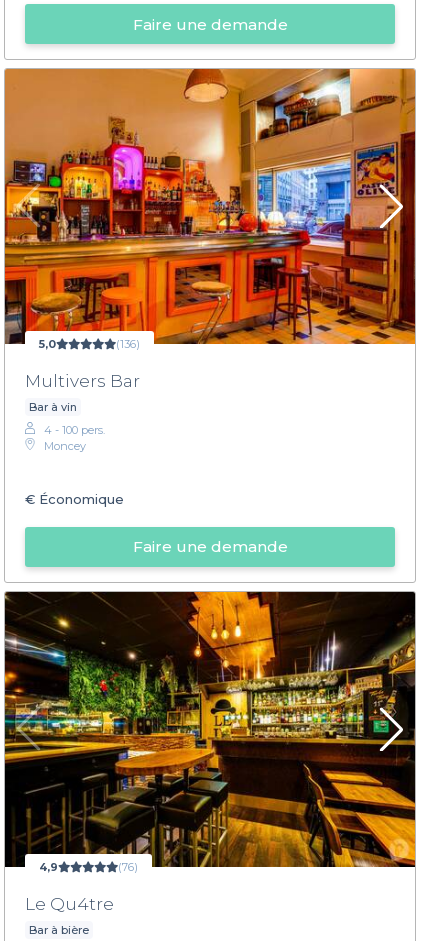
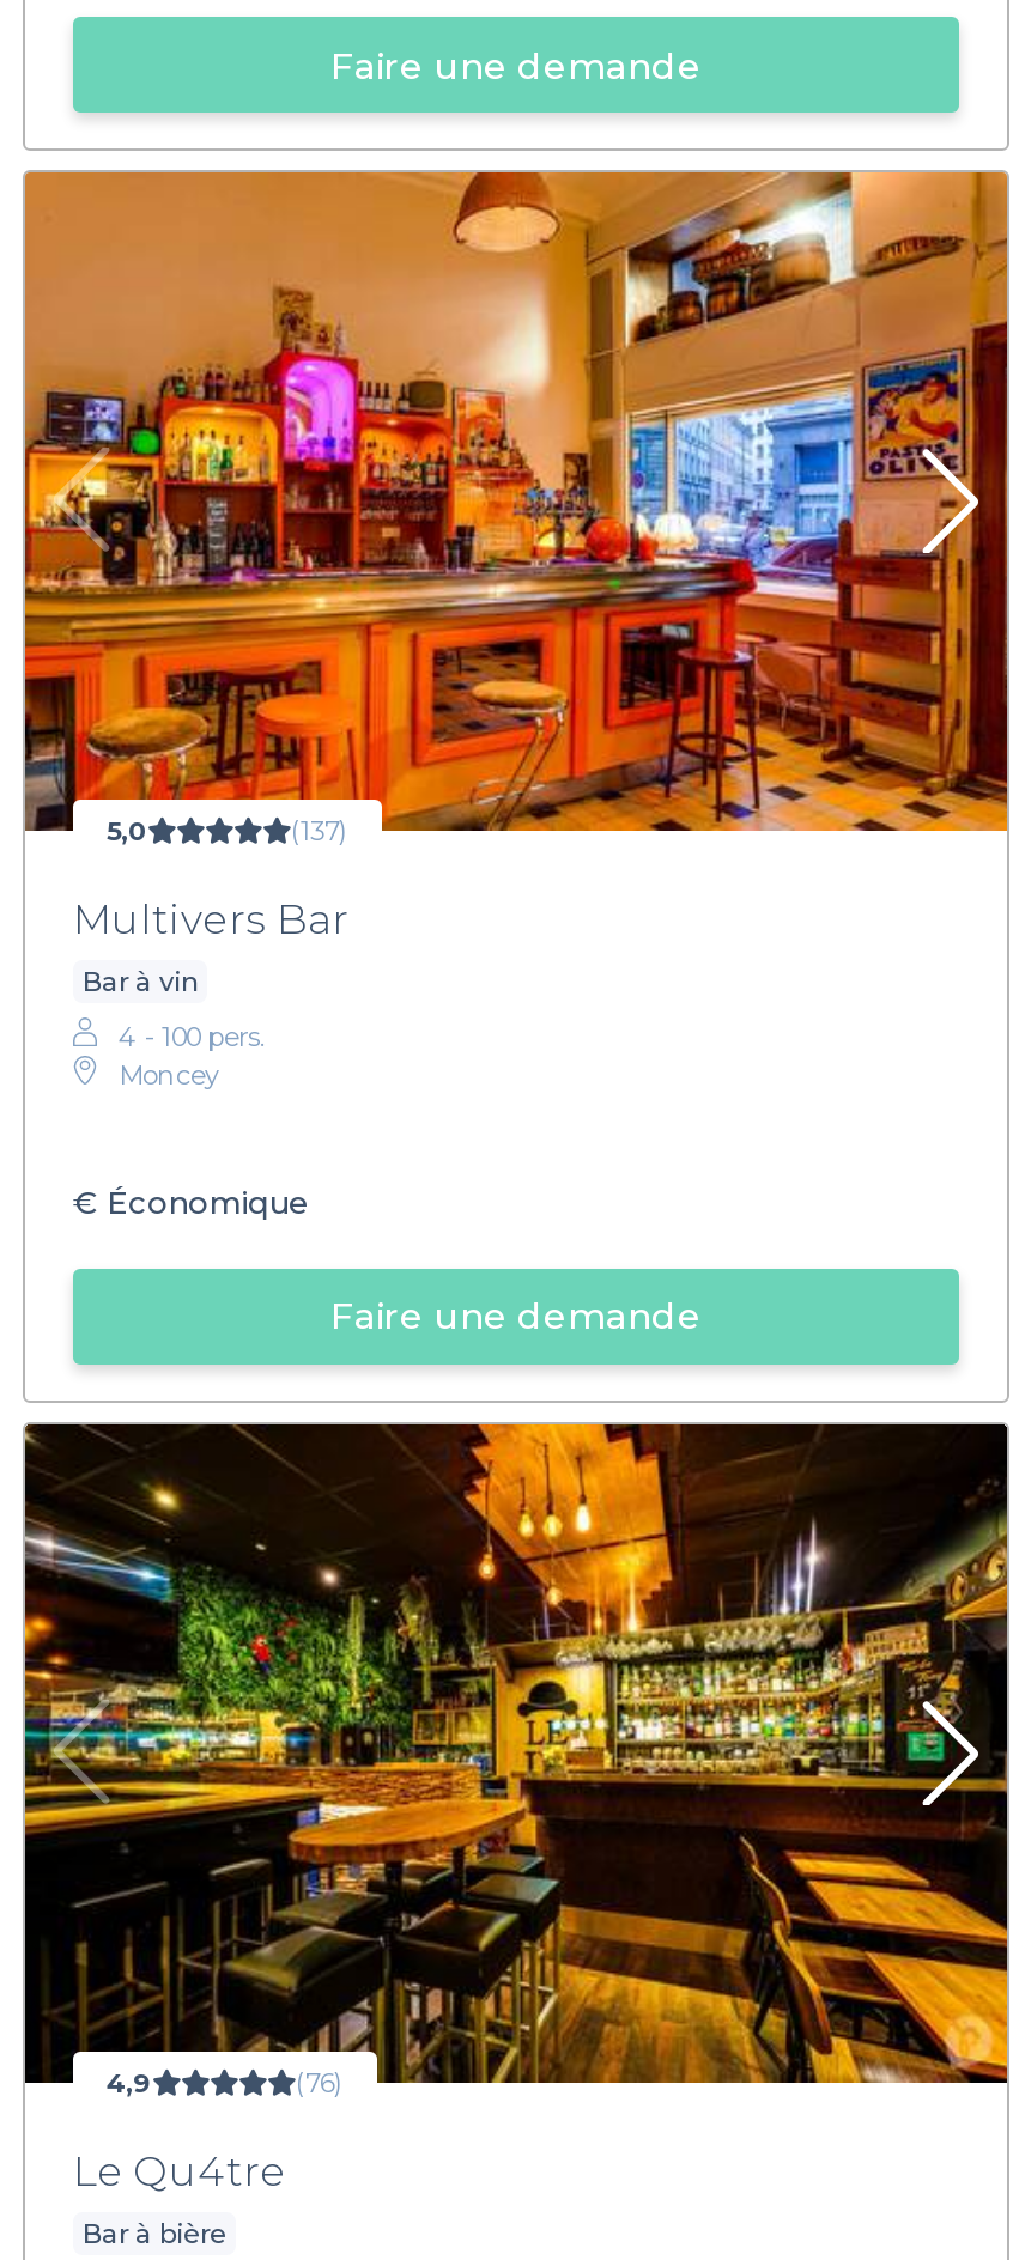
- (136)
+ (137)
